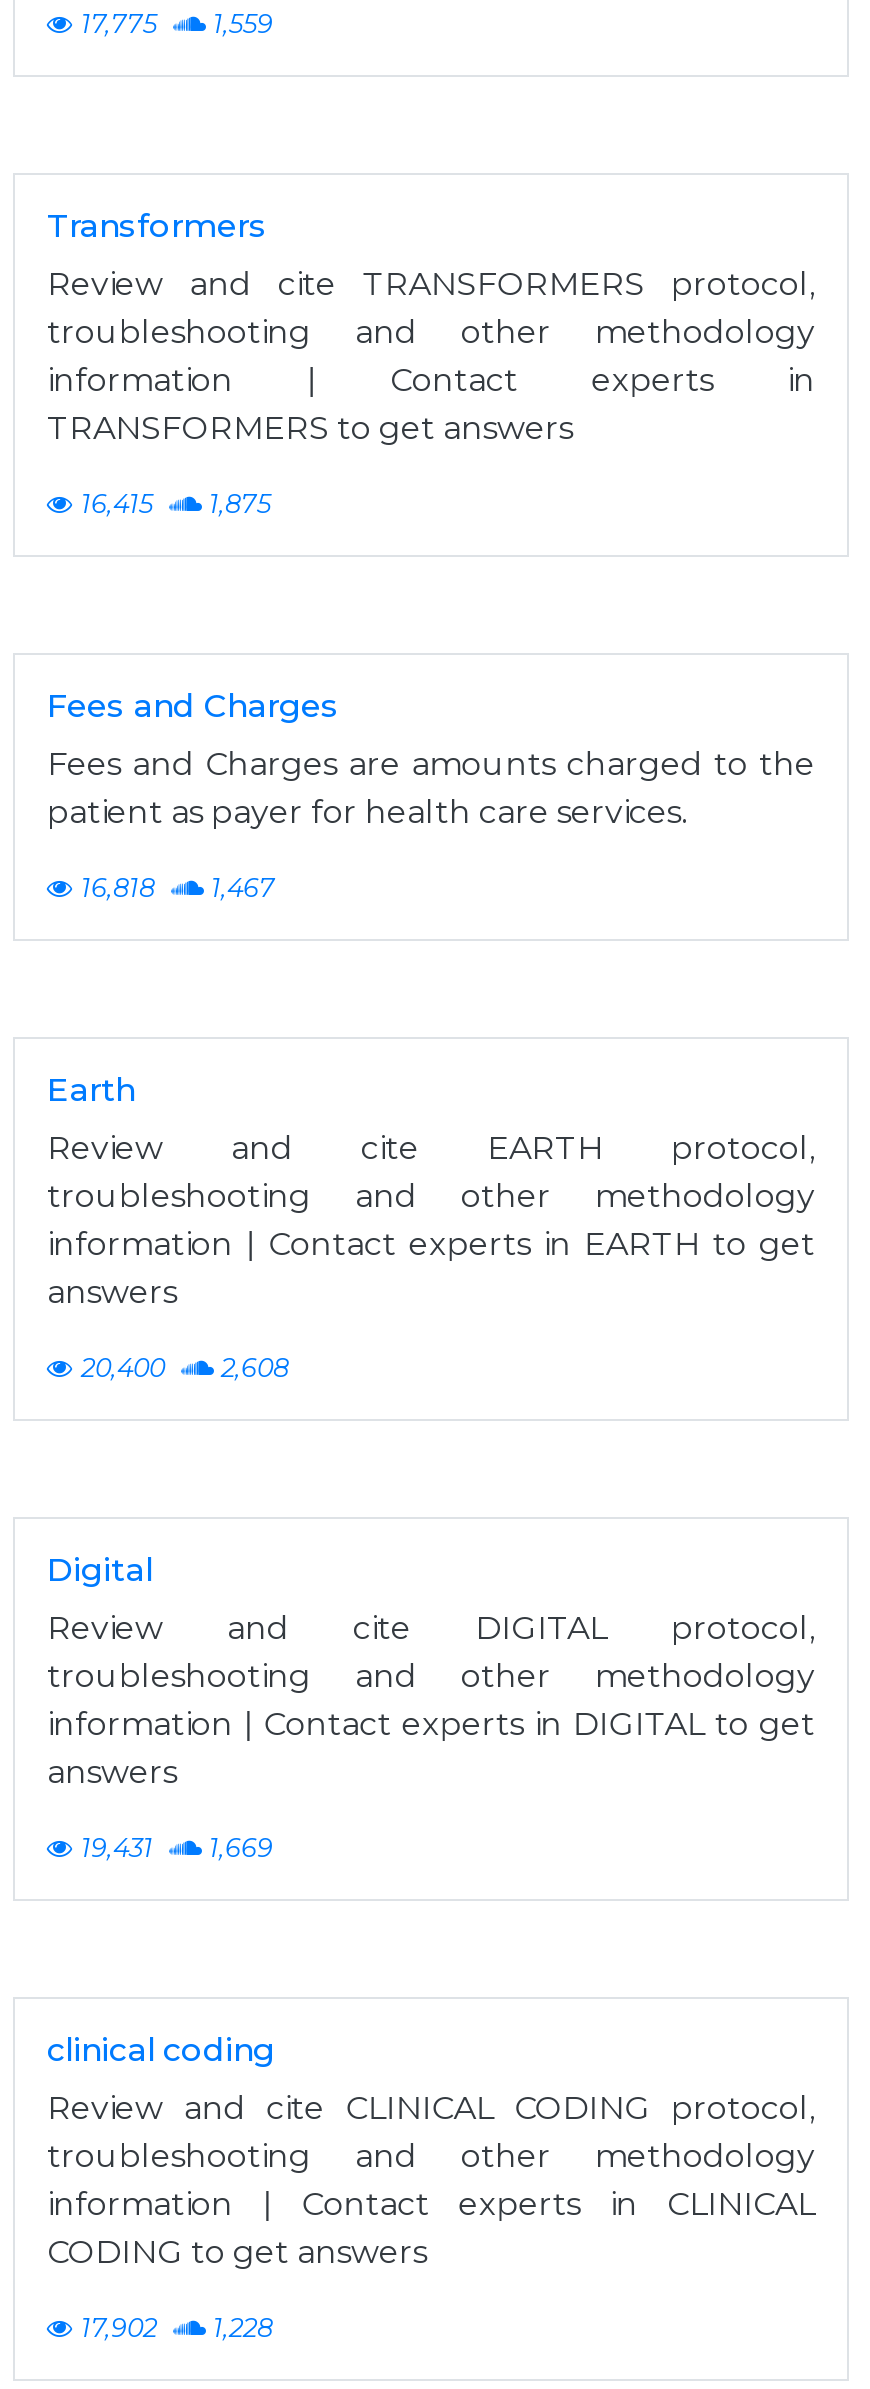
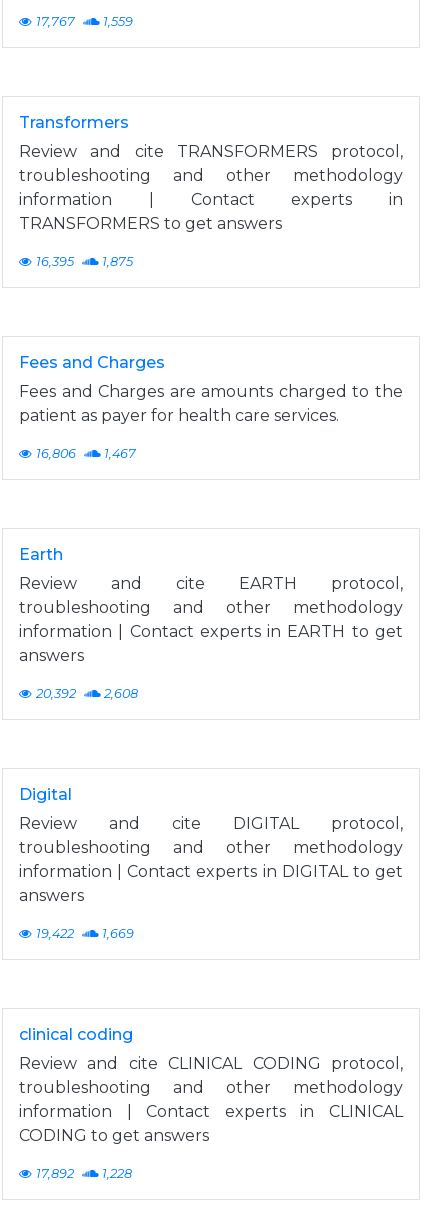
- 17,775 1,559
+ 17,767 1,559

- 16,415 1,875
+ 16,395 1,875

- 16,818 1,467
+ 16,806 1,467

- 20,400 2,608
+ 20,392 2,608

- 19,431 1,669
+ 19,422 1,669

- 17,902 1,228
+ 17,892 1,228
